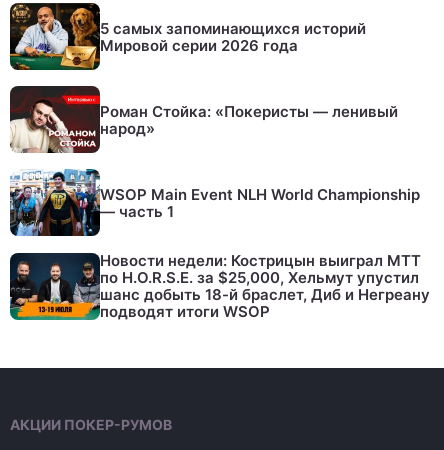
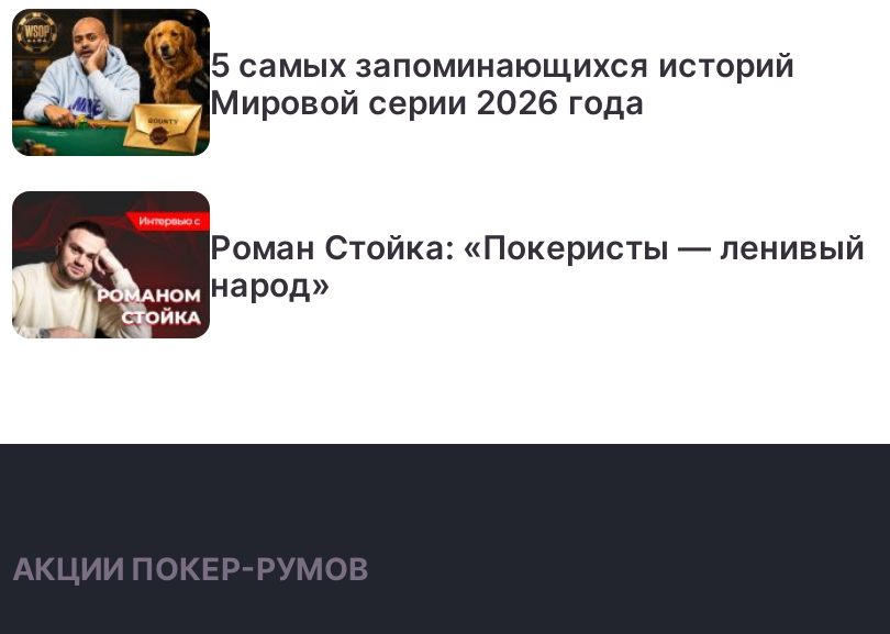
- [image]
- WSOP Main Event NLH World Championship
- — часть 1
- Новости недели: Кострицын выиграл МТТ
- по H.O.R.S.E. за $25,000, Хельмут упустил
- шанс добыть 18-й браслет, Диб и Негреану
- подводят итоги WSOP

- [image]
